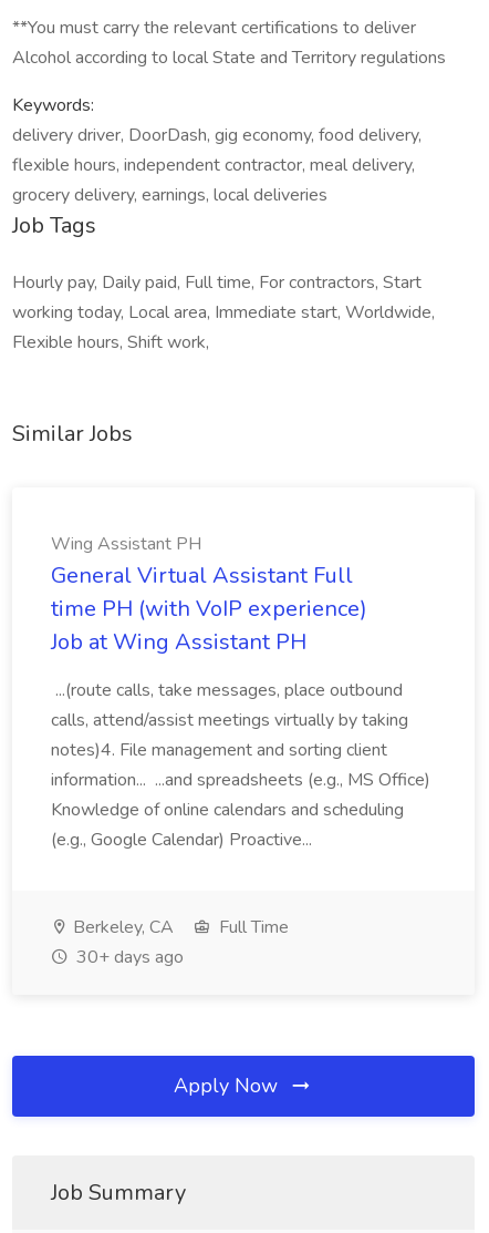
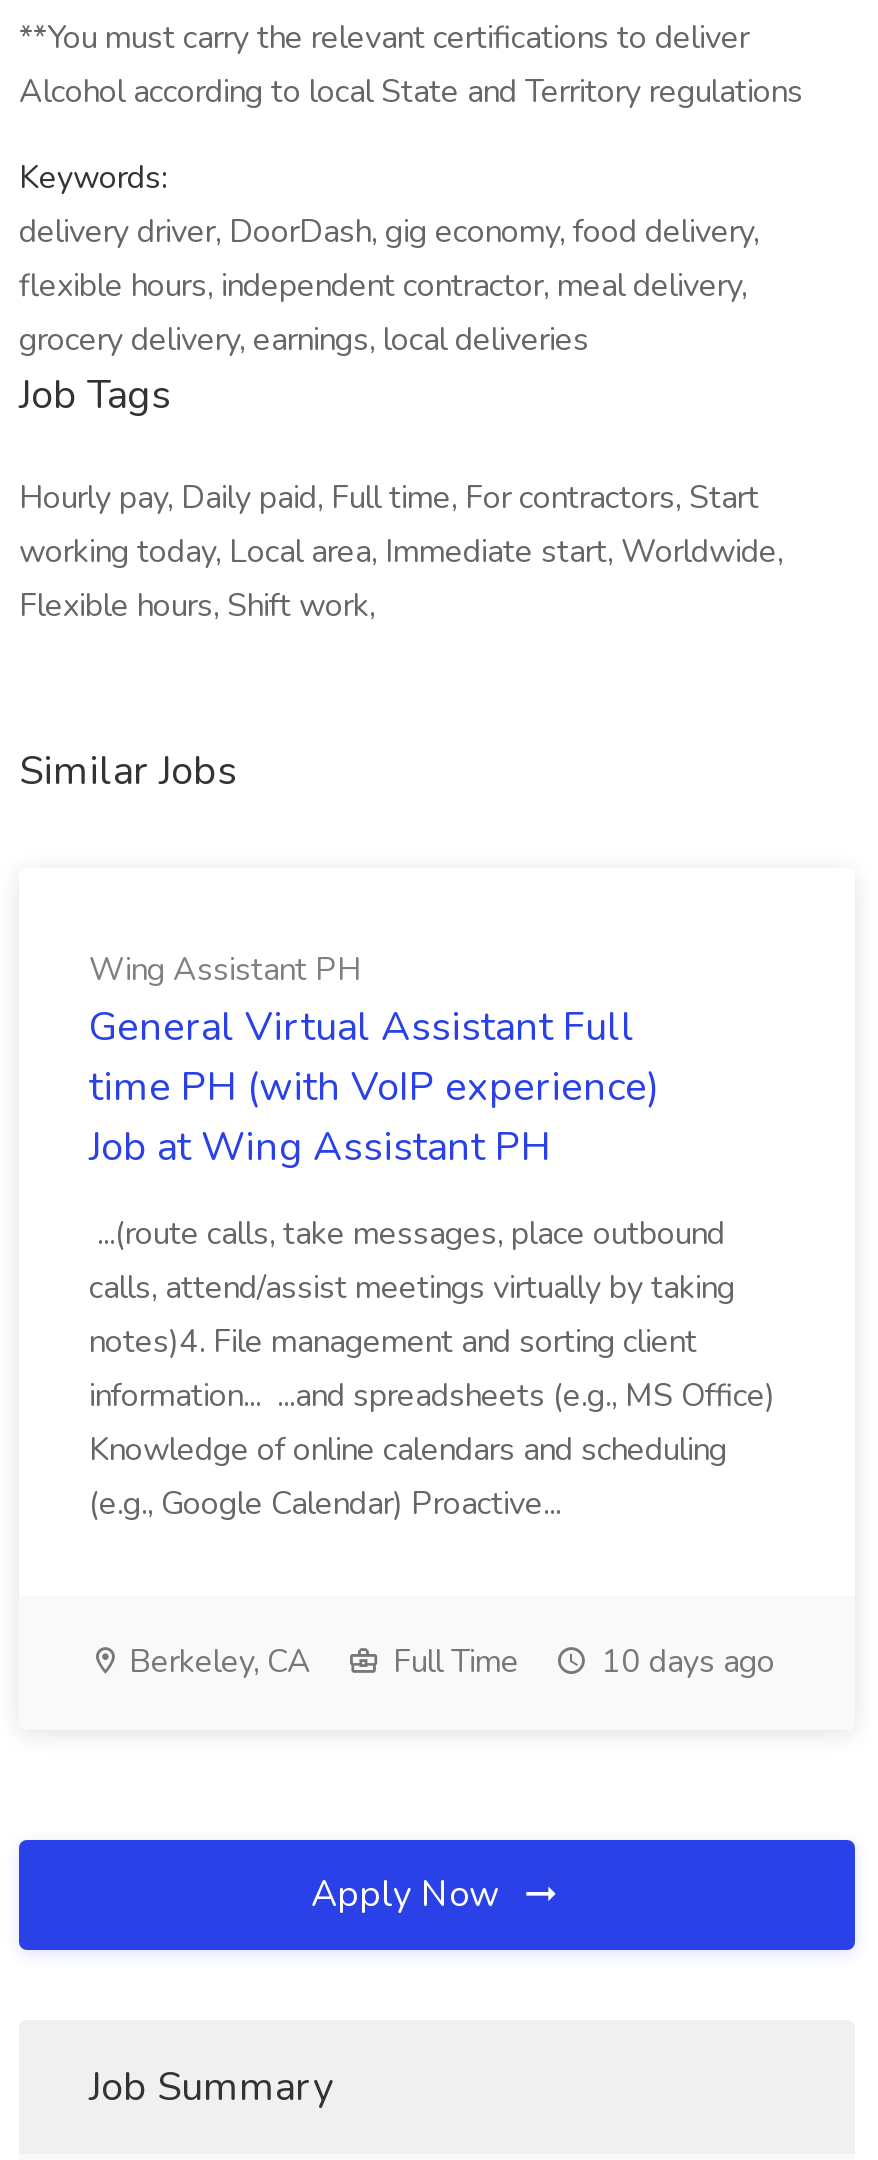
- 30+ days ago
+ 10 days ago
